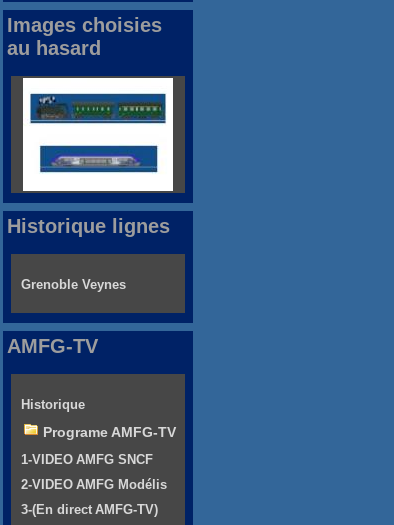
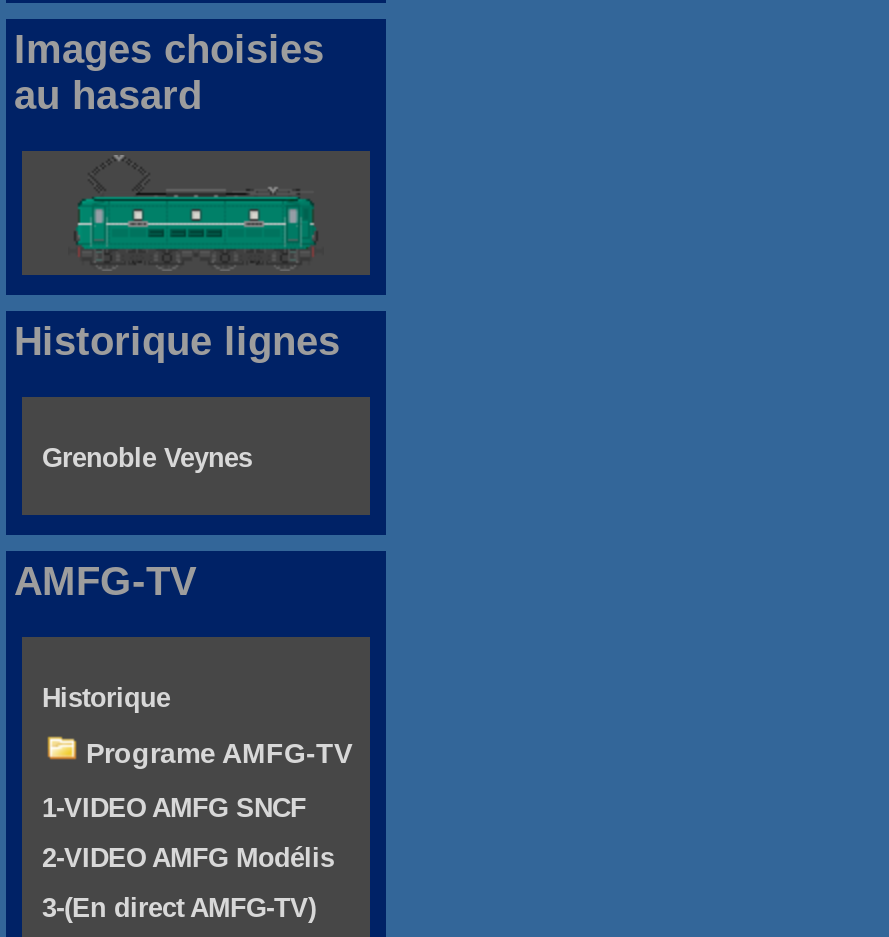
- [image]
+ [image]
